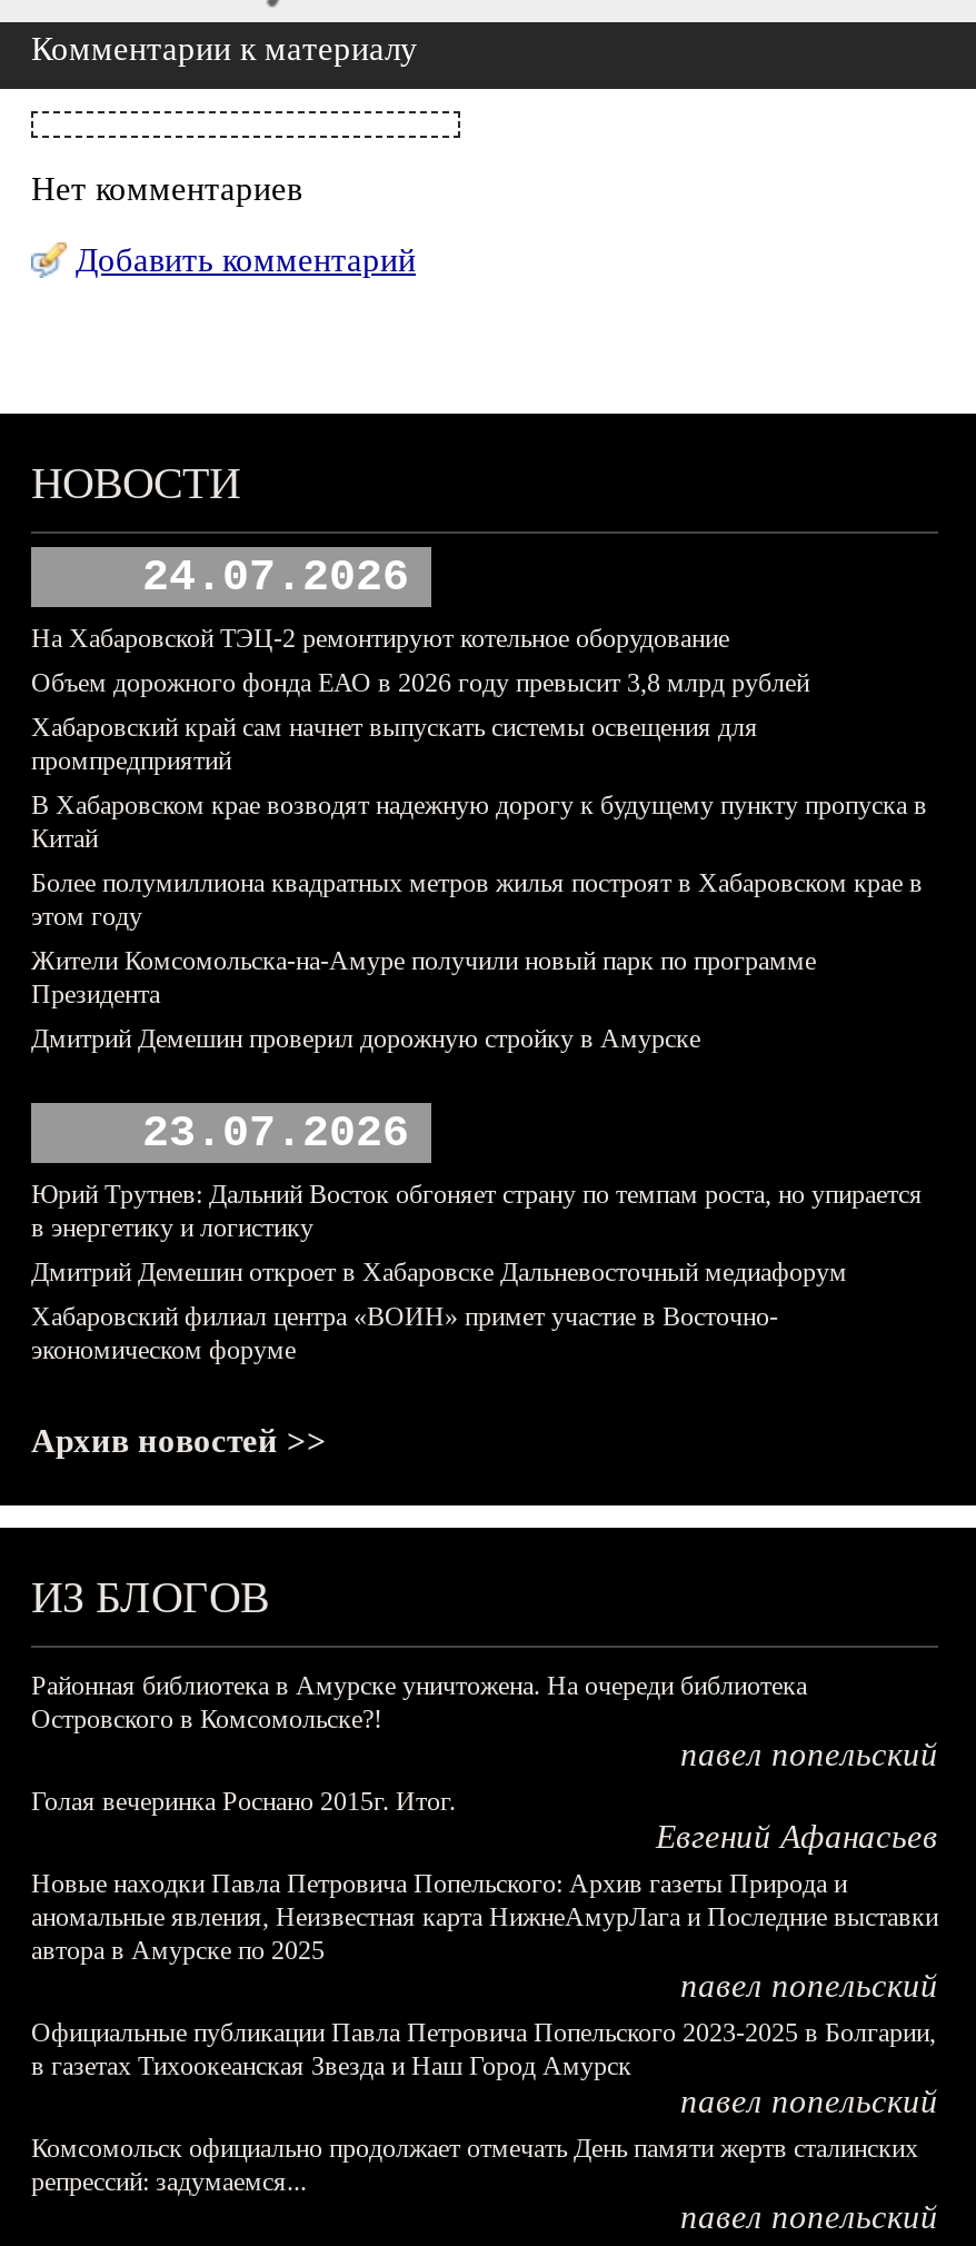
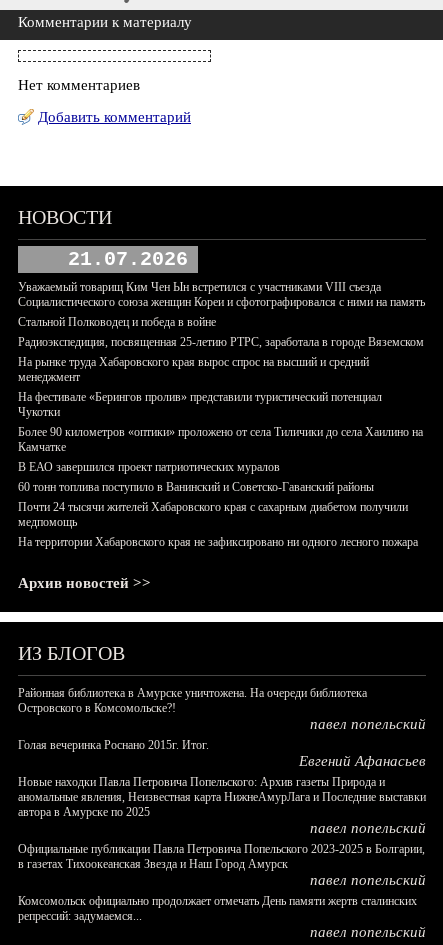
- 24.07.2026
- На Хабаровской ТЭЦ-2 ремонтируют котельное оборудование
- Объем дорожного фонда ЕАО в 2026 году превысит 3,8 млрд рублей
- Хабаровский край сам начнет выпускать системы освещения для
- промпредприятий
- В Хабаровском крае возводят надежную дорогу к будущему пункту пропуска в
- Китай
- Более полумиллиона квадратных метров жилья построят в Хабаровском крае в
- этом году
- Жители Комсомольска-на-Амуре получили новый парк по программе
- Президента
- Дмитрий Демешин проверил дорожную стройку в Амурске
- 23.07.2026
- Юрий Трутнев: Дальний Восток обгоняет страну по темпам роста, но упирается
- в энергетику и логистику
- Дмитрий Демешин откроет в Хабаровске Дальневосточный медиафорум
- Хабаровский филиал центра «ВОИН» примет участие в Восточно-
- экономическом форуме
+ 21.07.2026
+ Уважаемый товарищ Ким Чен Ын встретился с участниками VIII съезда
+ Социалистического союза женщин Кореи и сфотографировался с ними на память
+ Стальной Полководец и победа в войне
+ Радиоэкспедиция, посвященная 25-летию РТРС, заработала в городе Вяземском
+ На рынке труда Хабаровского края вырос спрос на высший и средний
+ менеджмент
+ На фестивале «Берингов пролив» представили туристический потенциал
+ Чукотки
+ Более 90 километров «оптики» проложено от села Тиличики до села Хаилино на
+ Камчатке
+ В ЕАО завершился проект патриотических муралов
+ 60 тонн топлива поступило в Ванинский и Советско-Гаванский районы
+ Почти 24 тысячи жителей Хабаровского края с сахарным диабетом получили
+ медпомощь
+ На территории Хабаровского края не зафиксировано ни одного лесного пожара
